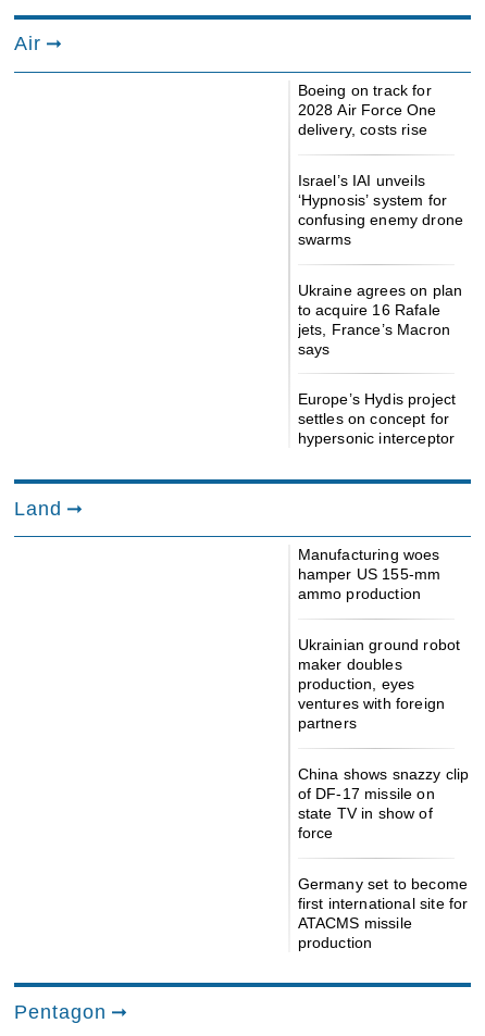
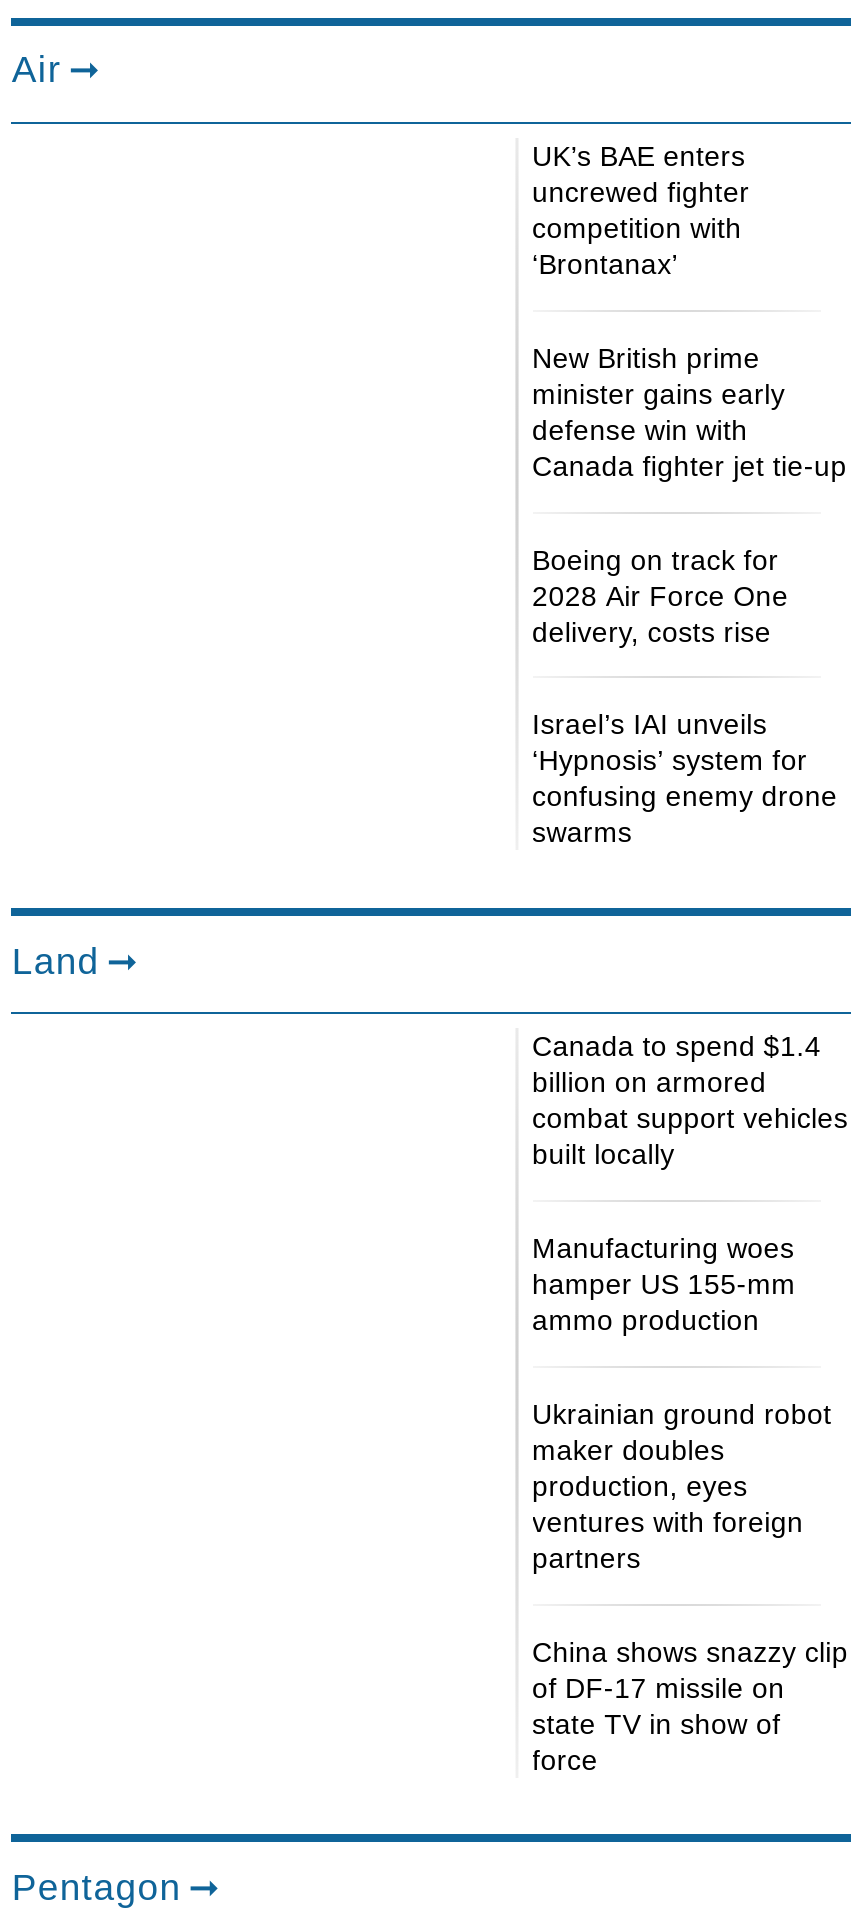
+ UK’s BAE enters
+ uncrewed fighter
+ competition with
+ ‘Brontanax’
+ New British prime
+ minister gains early
+ defense win with
+ Canada fighter jet tie-up

moved down: Boeing on track for | 2028 Air Force One | delivery, costs rise | Israel’s IAI unveils | ‘Hypnosis’ system for | confusing enemy drone | swarms

- Ukraine agrees on plan
- to acquire 16 Rafale
- jets, France’s Macron
- says
- Europe’s Hydis project
- settles on concept for
- hypersonic interceptor

+ Canada to spend $1.4
+ billion on armored
+ combat support vehicles
+ built locally

moved down: Manufacturing woes | hamper US 155-mm | ammo production | ... | state TV in show of | force

- Germany set to become
- first international site for
- ATACMS missile
- production
